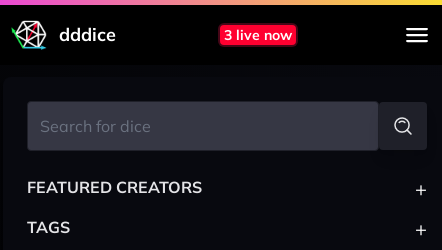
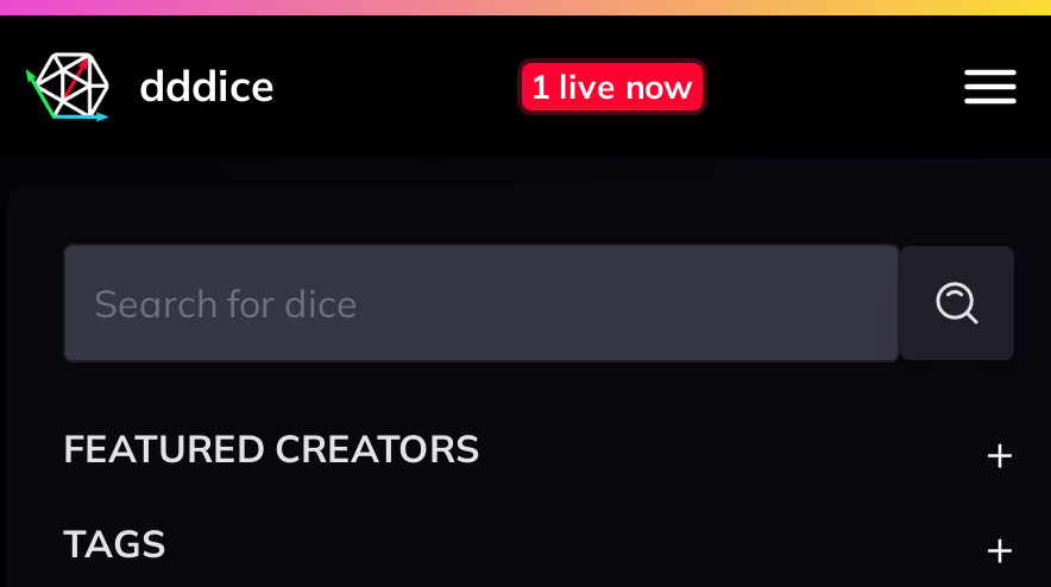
- 3 live now
+ 1 live now
